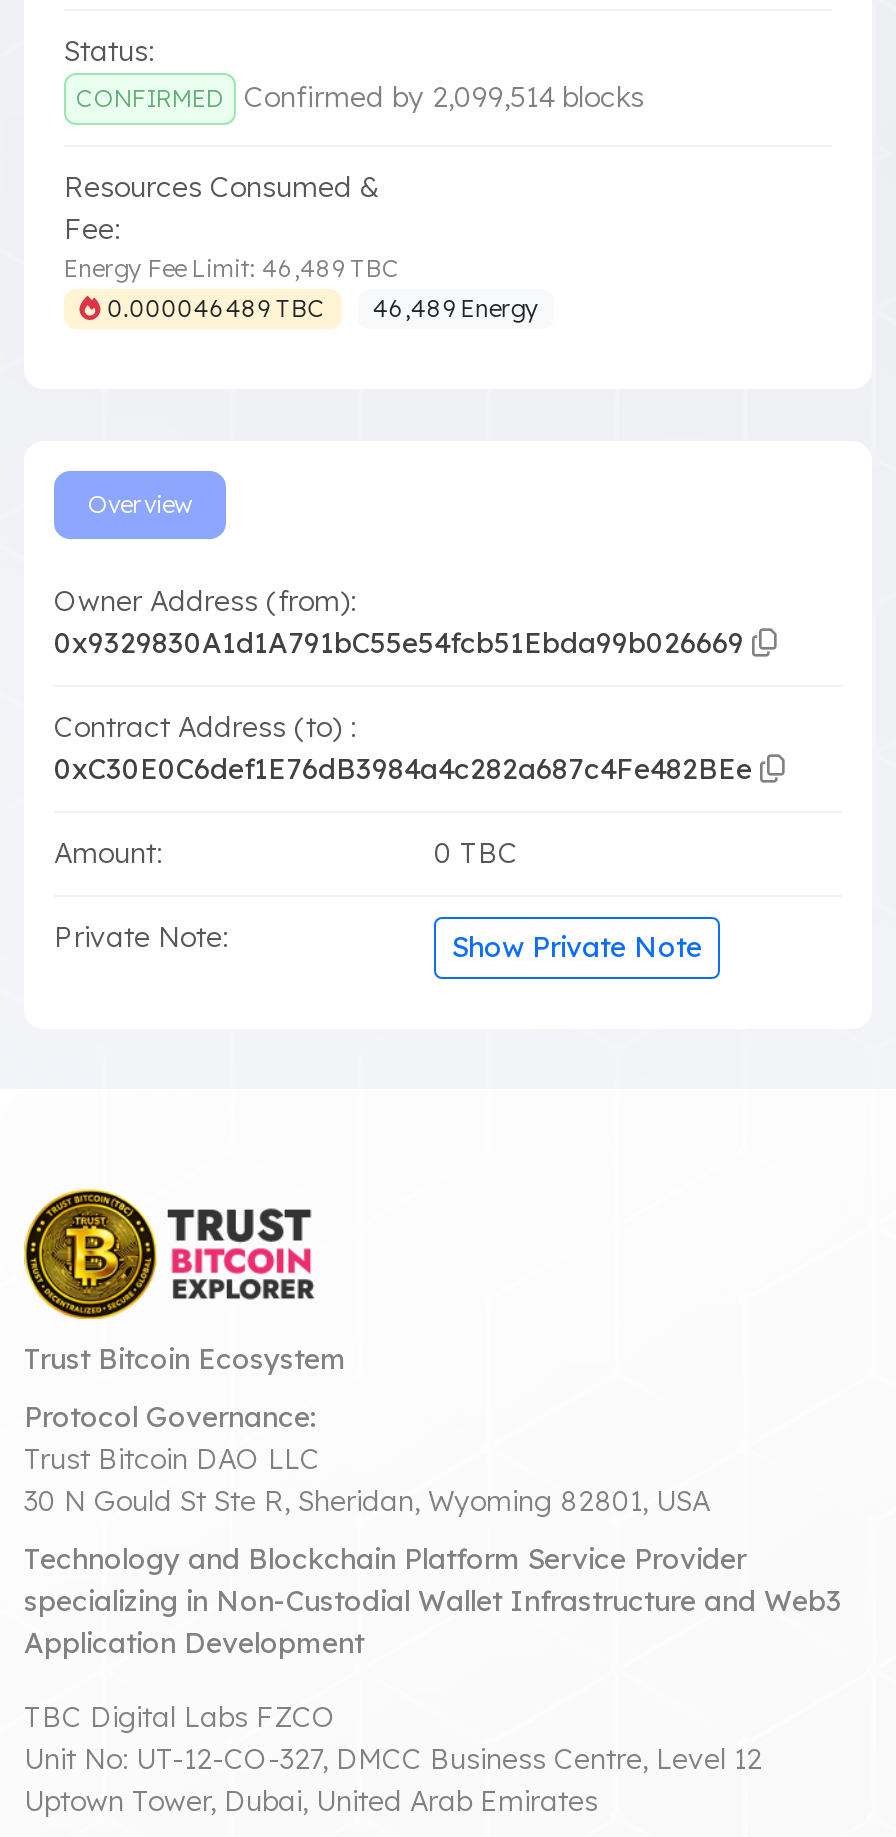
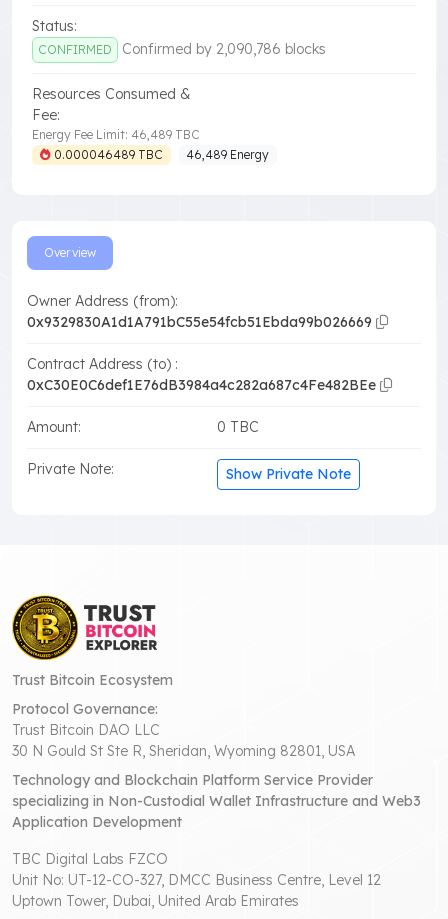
- Confirmed by 2,099,514 blocks
+ Confirmed by 2,090,786 blocks
